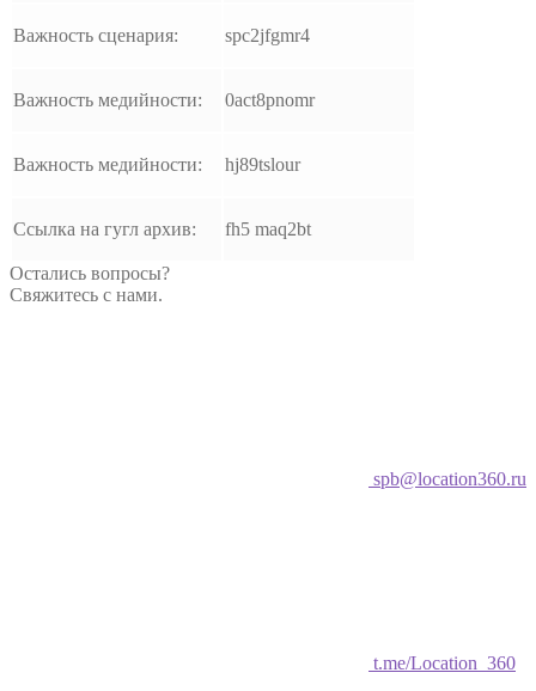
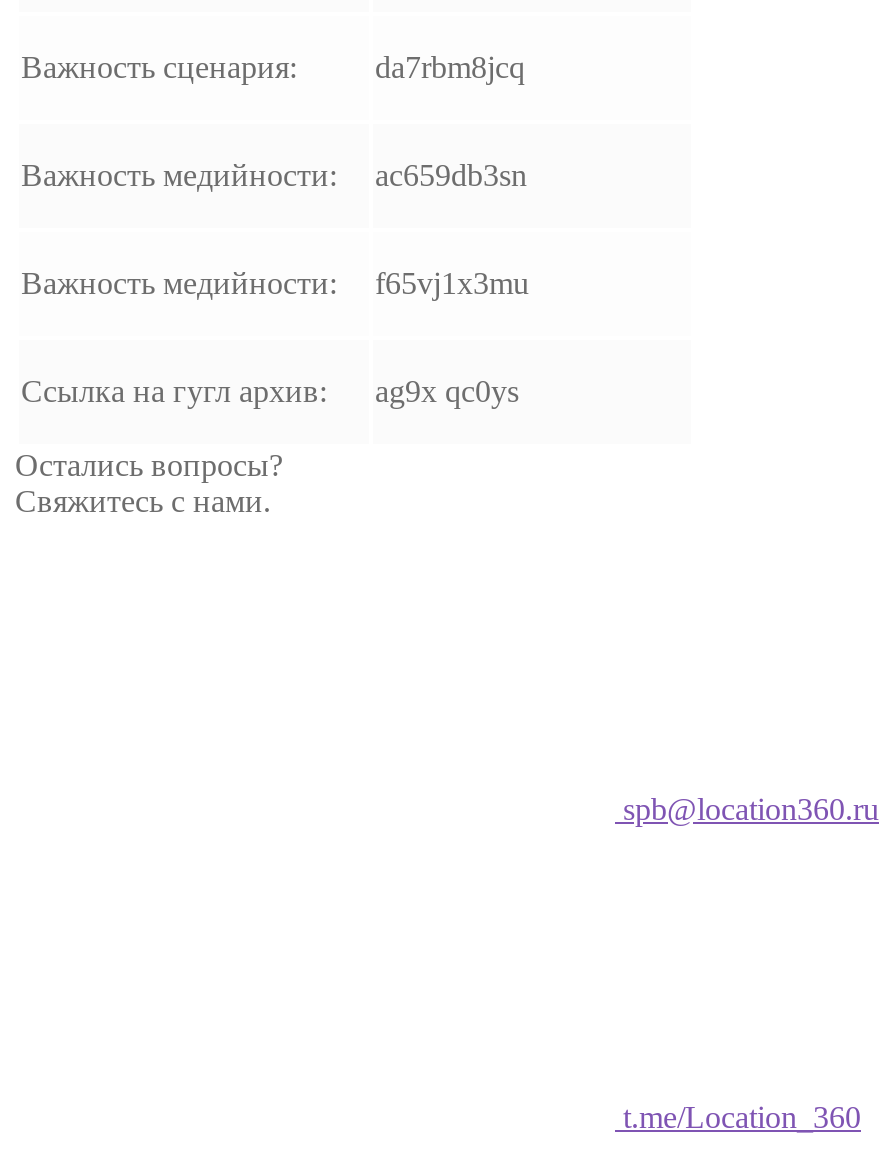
- spc2jfgmr4
+ da7rbm8jcq

- Важность медийности: 0act8pnomr
+ Важность медийности: ac659db3sn

- Важность медийности: hj89tslour
+ Важность медийности: f65vj1x3mu

- Ссылка на гугл архив: fh5 maq2bt
+ Ссылка на гугл архив: ag9x qc0ys
